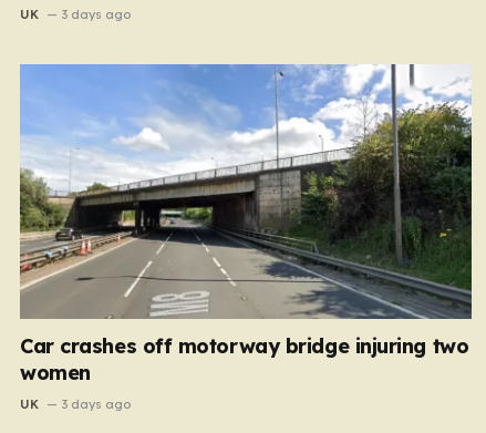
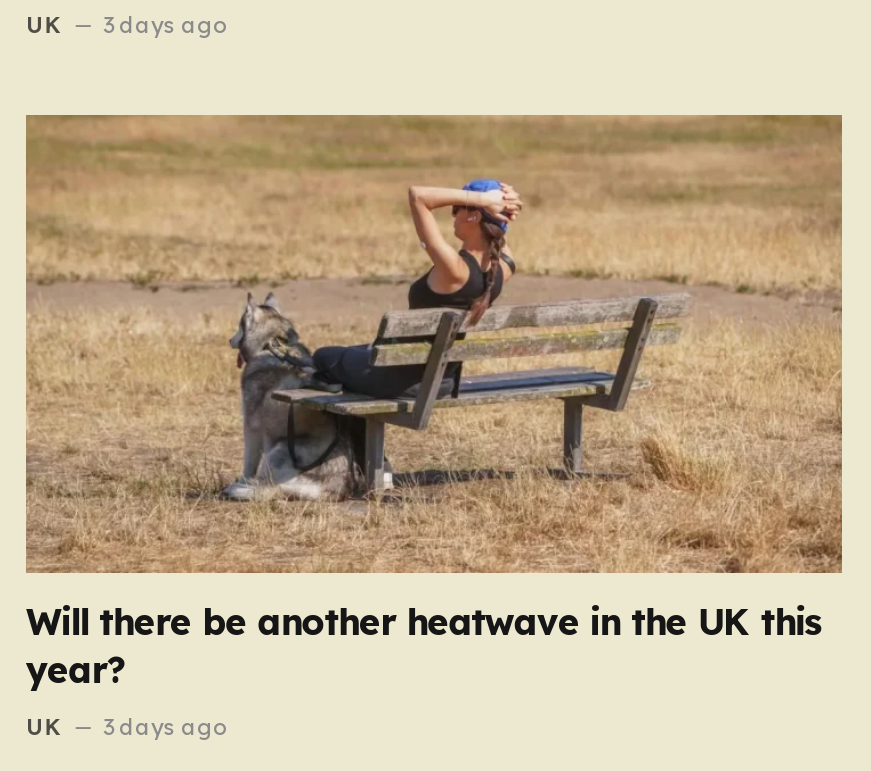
- [image]
- Car crashes off motorway bridge injuring two
- women
+ [image]
+ Will there be another heatwave in the UK this
+ year?
